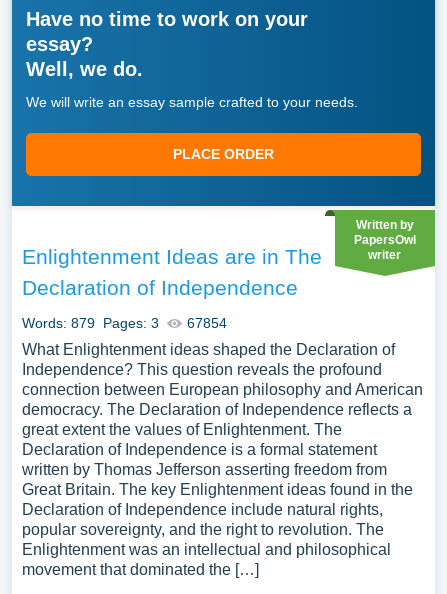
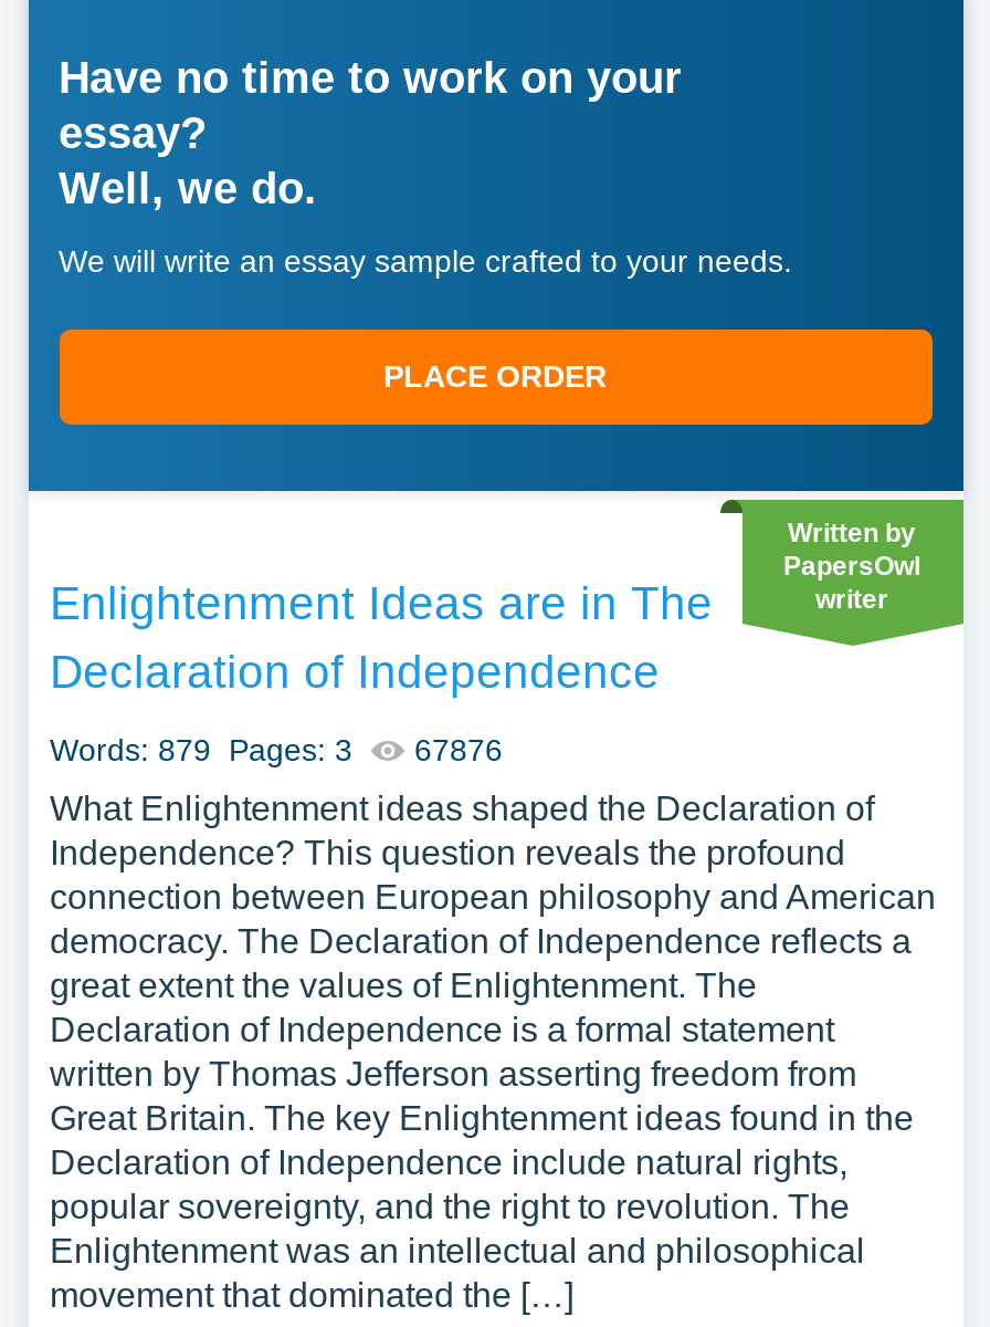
- Words: 879 Pages: 3 67854
+ Words: 879 Pages: 3 67876
